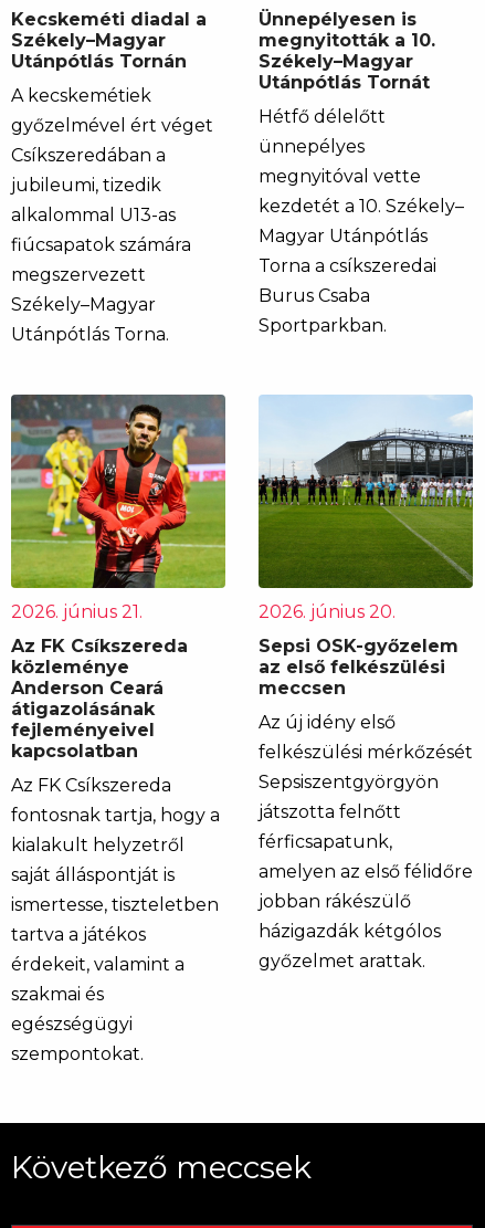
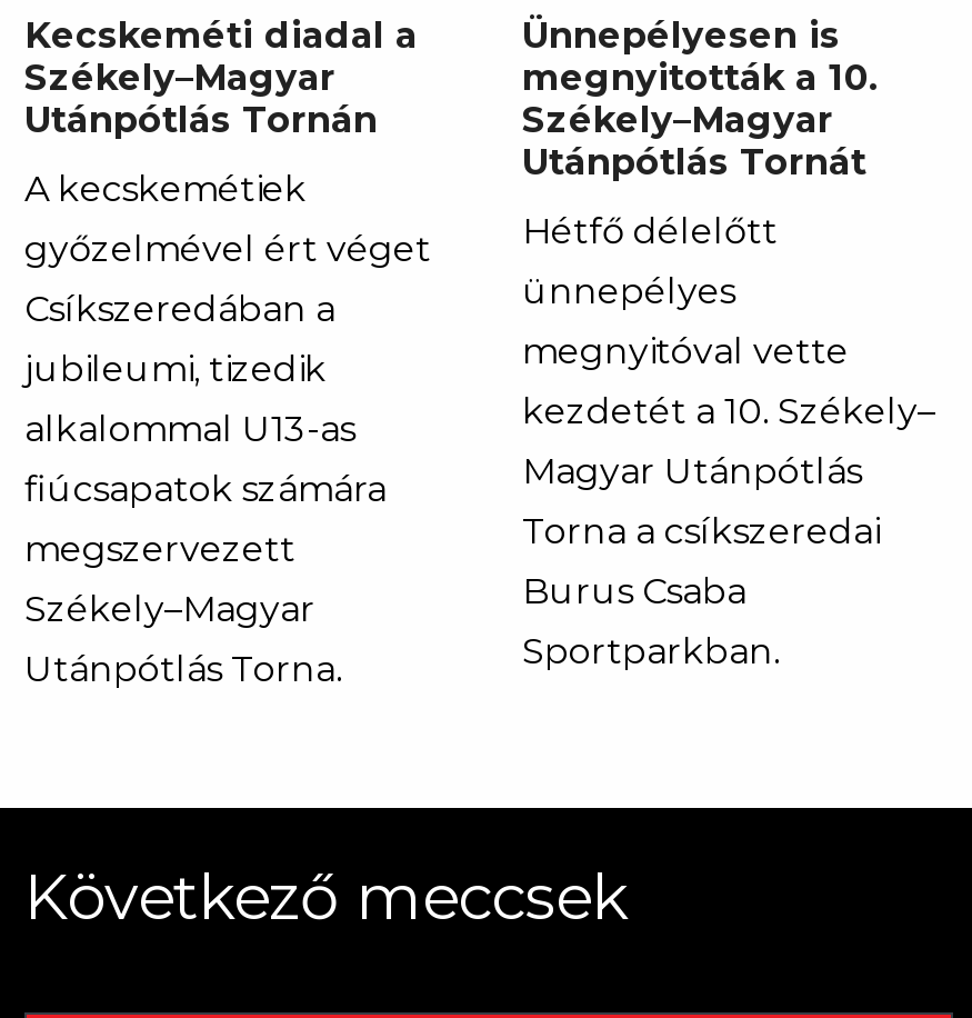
- [image]
- 2026. június 21.
- Az FK Csíkszereda
- közleménye
- Anderson Ceará
- átigazolásának
- fejleményeivel
- kapcsolatban
- Az FK Csíkszereda
- fontosnak tartja, hogy a
- kialakult helyzetről
- saját álláspontját is
- ismertesse, tiszteletben
- tartva a játékos
- érdekeit, valamint a
- szakmai és
- egészségügyi
- szempontokat.

- [image]
- 2026. június 20.
- Sepsi OSK-győzelem
- az első felkészülési
- meccsen
- Az új idény első
- felkészülési mérkőzését
- Sepsiszentgyörgyön
- játszotta felnőtt
- férficsapatunk,
- amelyen az első félidőre
- jobban rákészülő
- házigazdák kétgólos
- győzelmet arattak.
